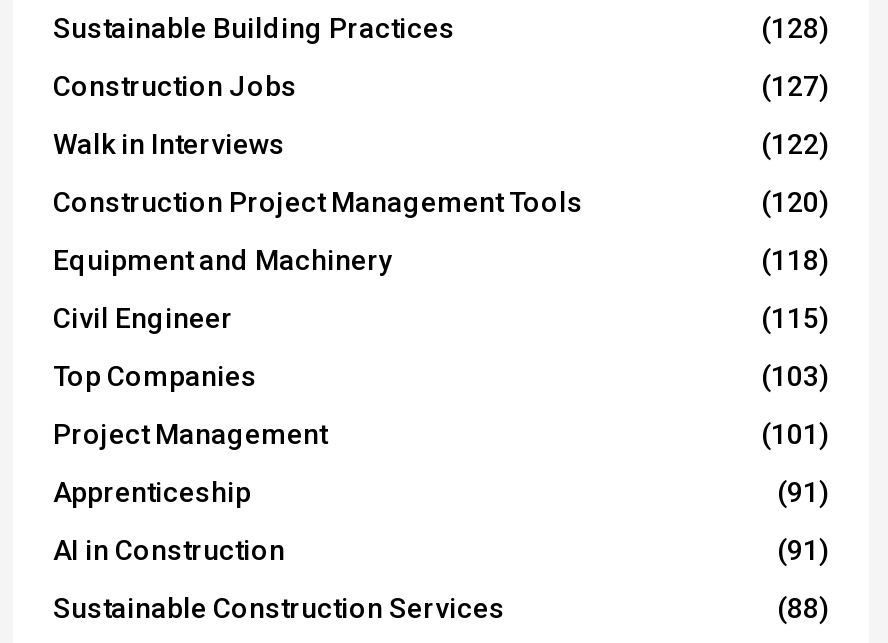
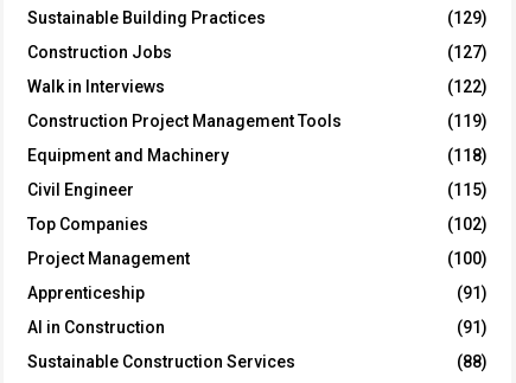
- (128)
+ (129)

- (120)
+ (119)

- (103)
+ (102)

- (101)
+ (100)
